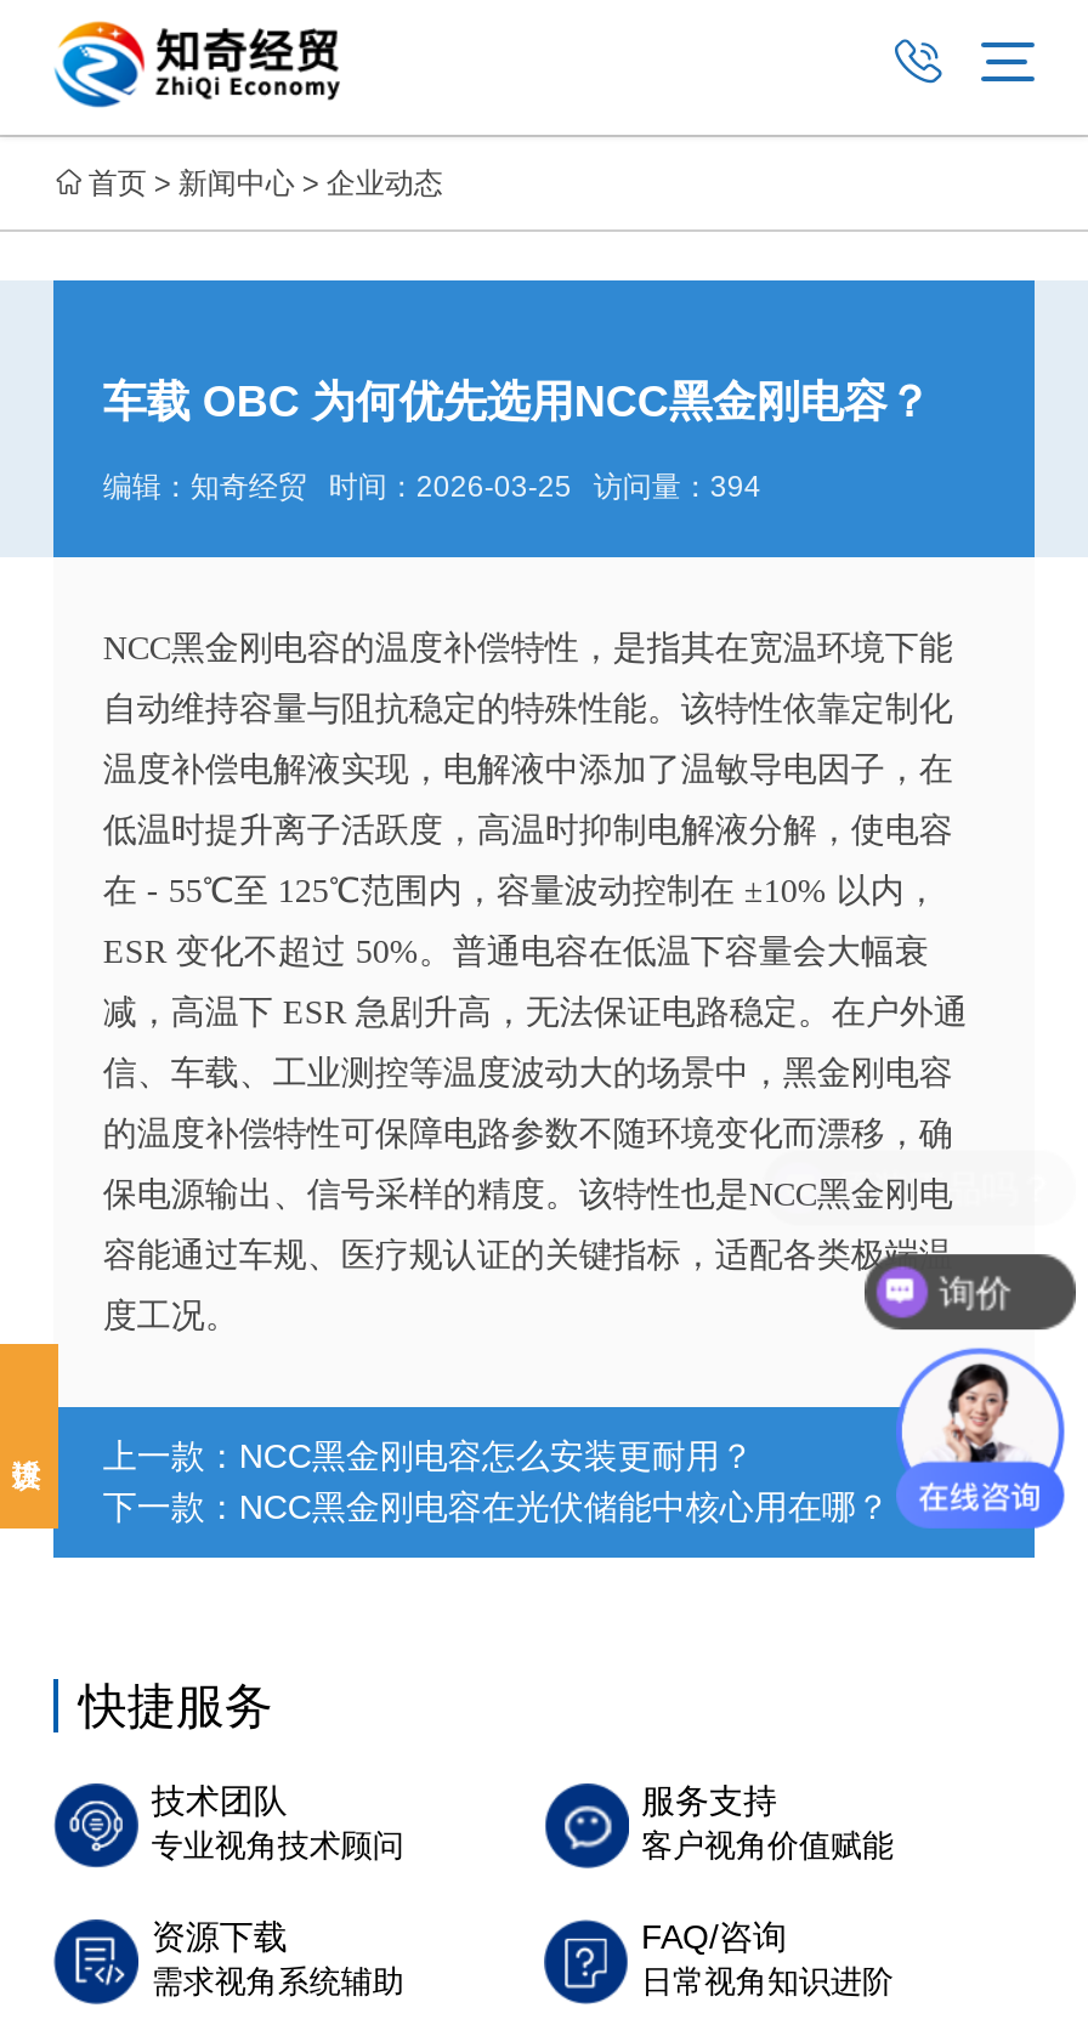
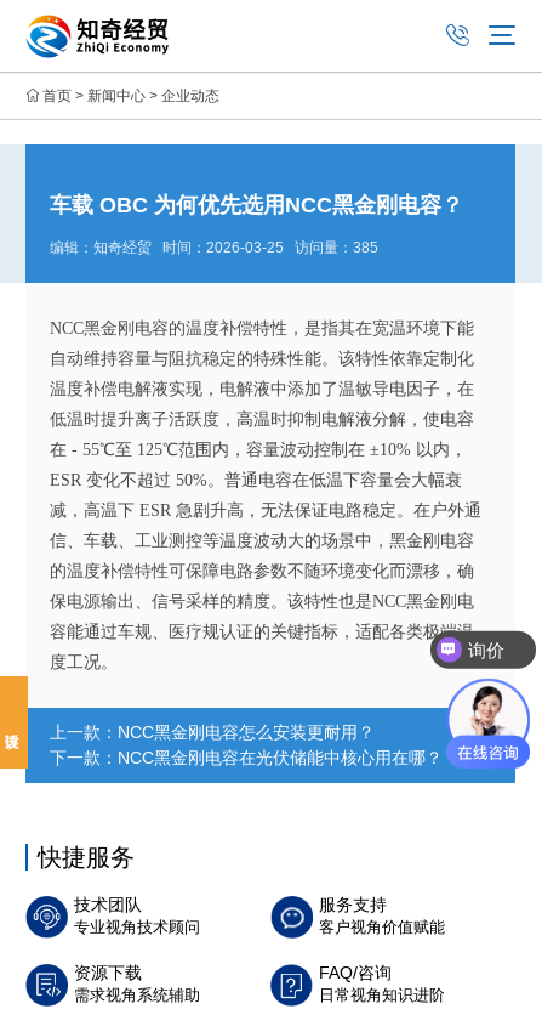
- 编辑：知奇经贸 时间：2026-03-25 访问量：394
+ 编辑：知奇经贸 时间：2026-03-25 访问量：385
